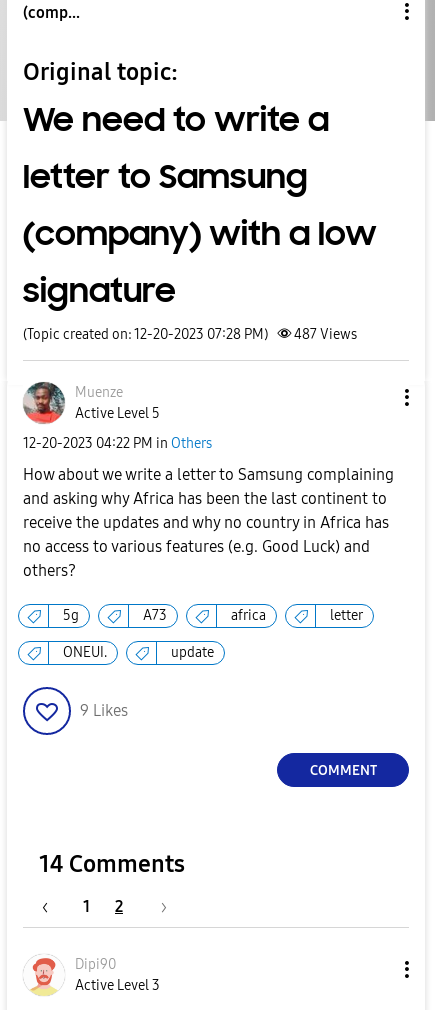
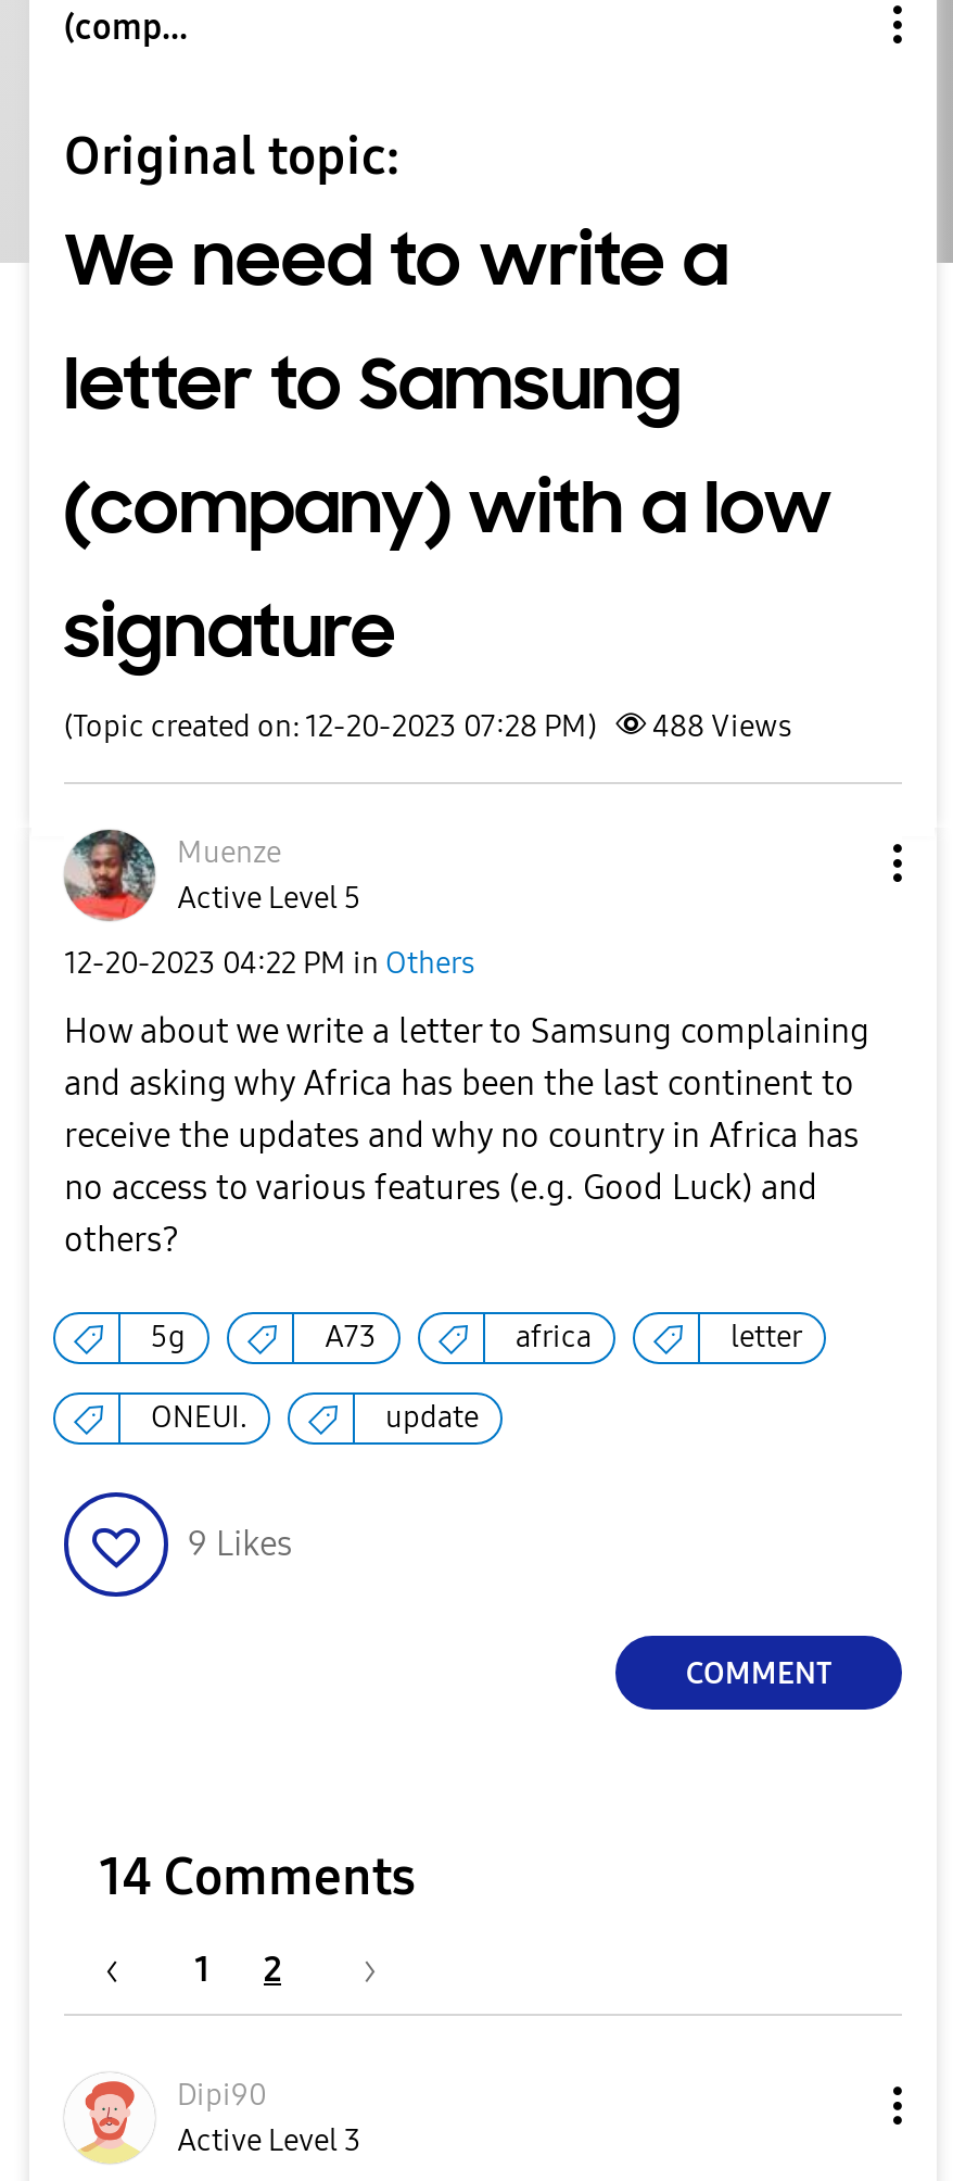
- (Topic created on: 12-20-2023 07:28 PM) 487 Views
+ (Topic created on: 12-20-2023 07:28 PM) 488 Views
